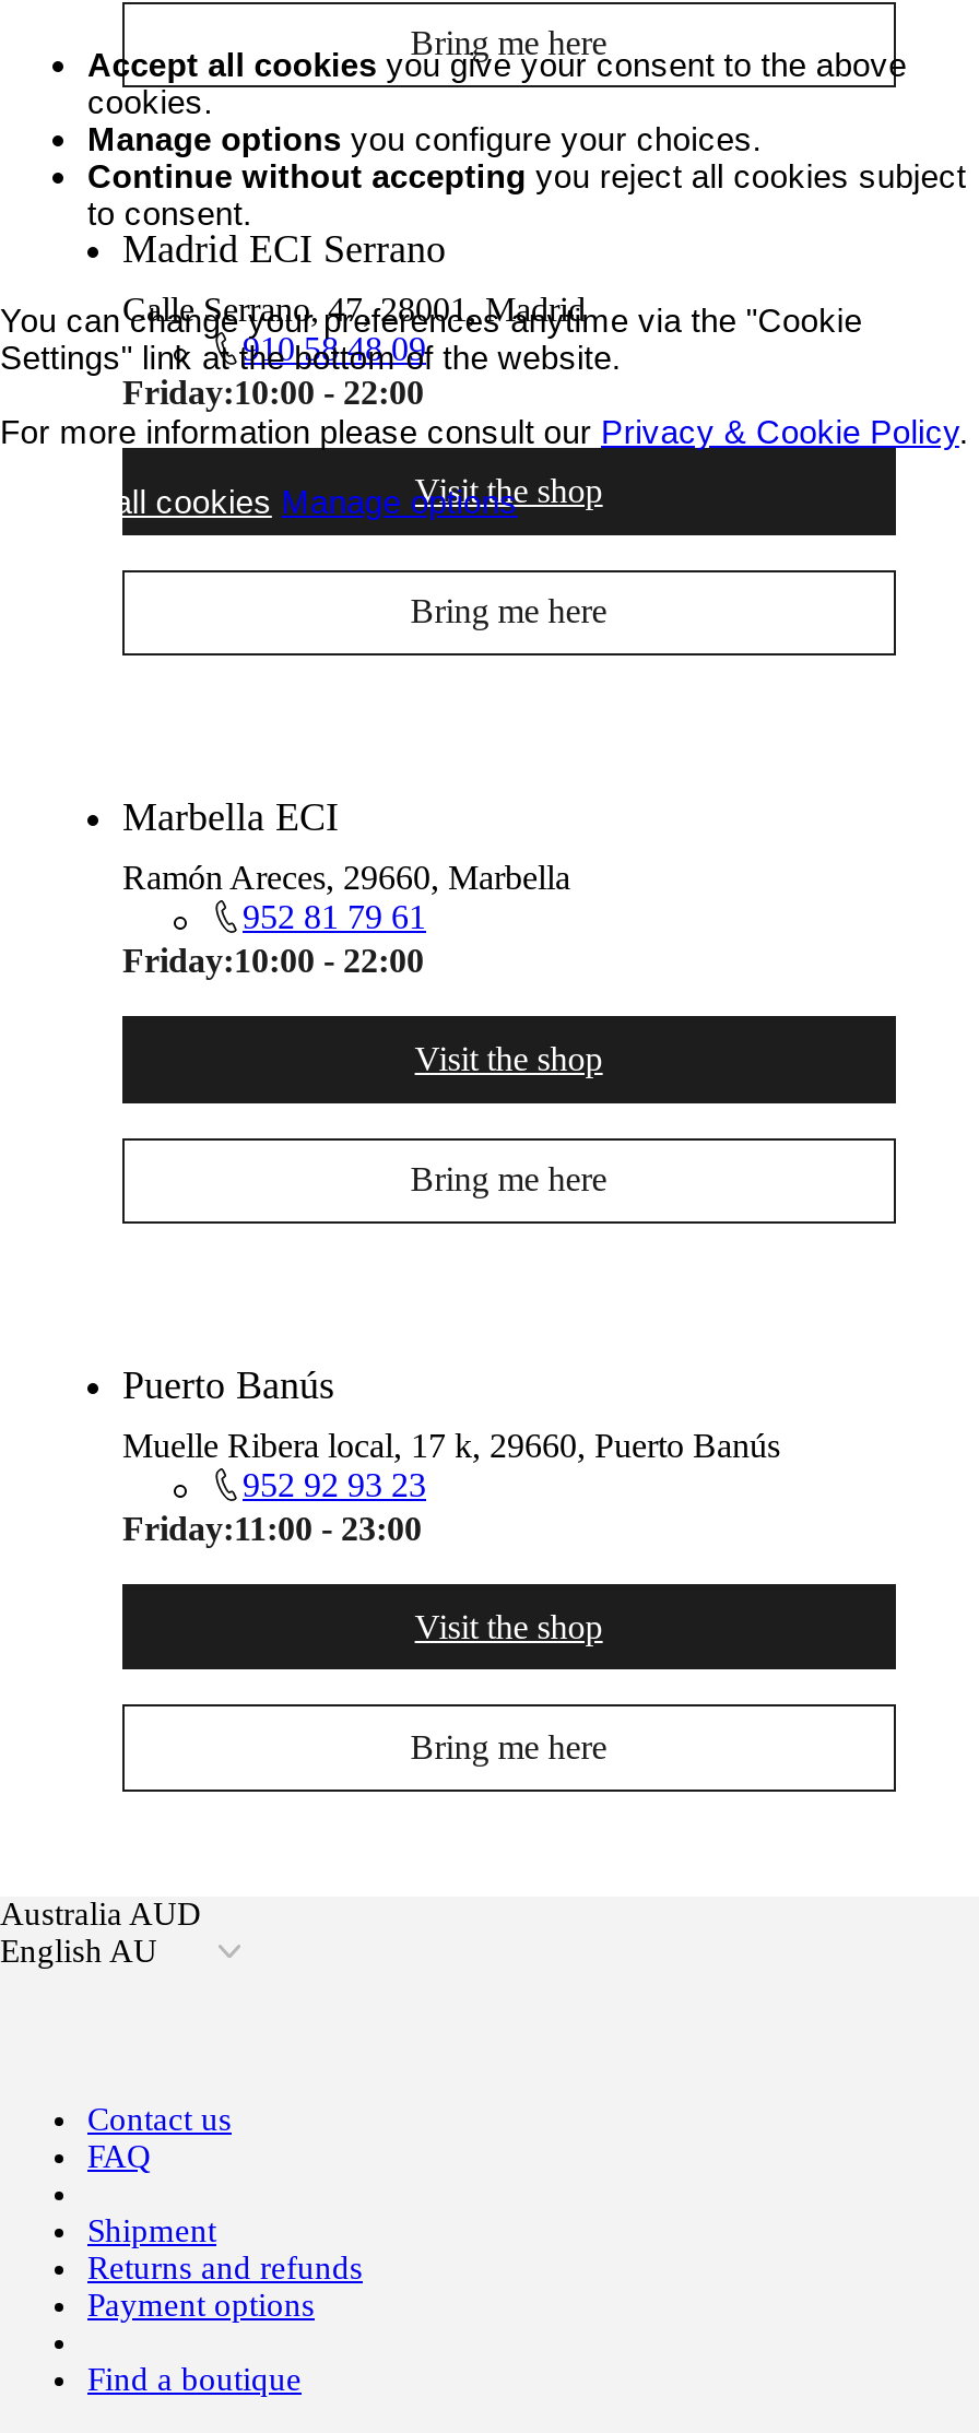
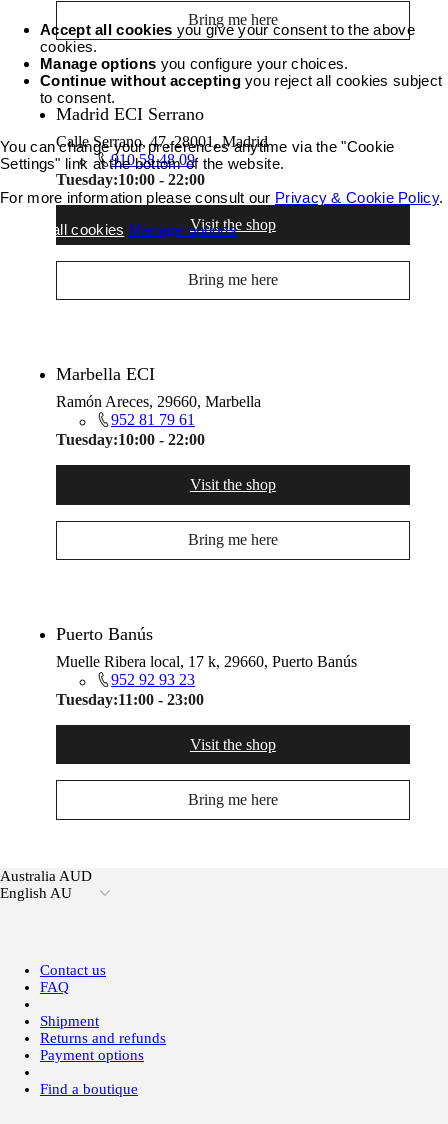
- Friday:10:00 - 22:00
+ Tuesday:10:00 - 22:00

- Friday:10:00 - 22:00
+ Tuesday:10:00 - 22:00

- Friday:11:00 - 23:00
+ Tuesday:11:00 - 23:00
